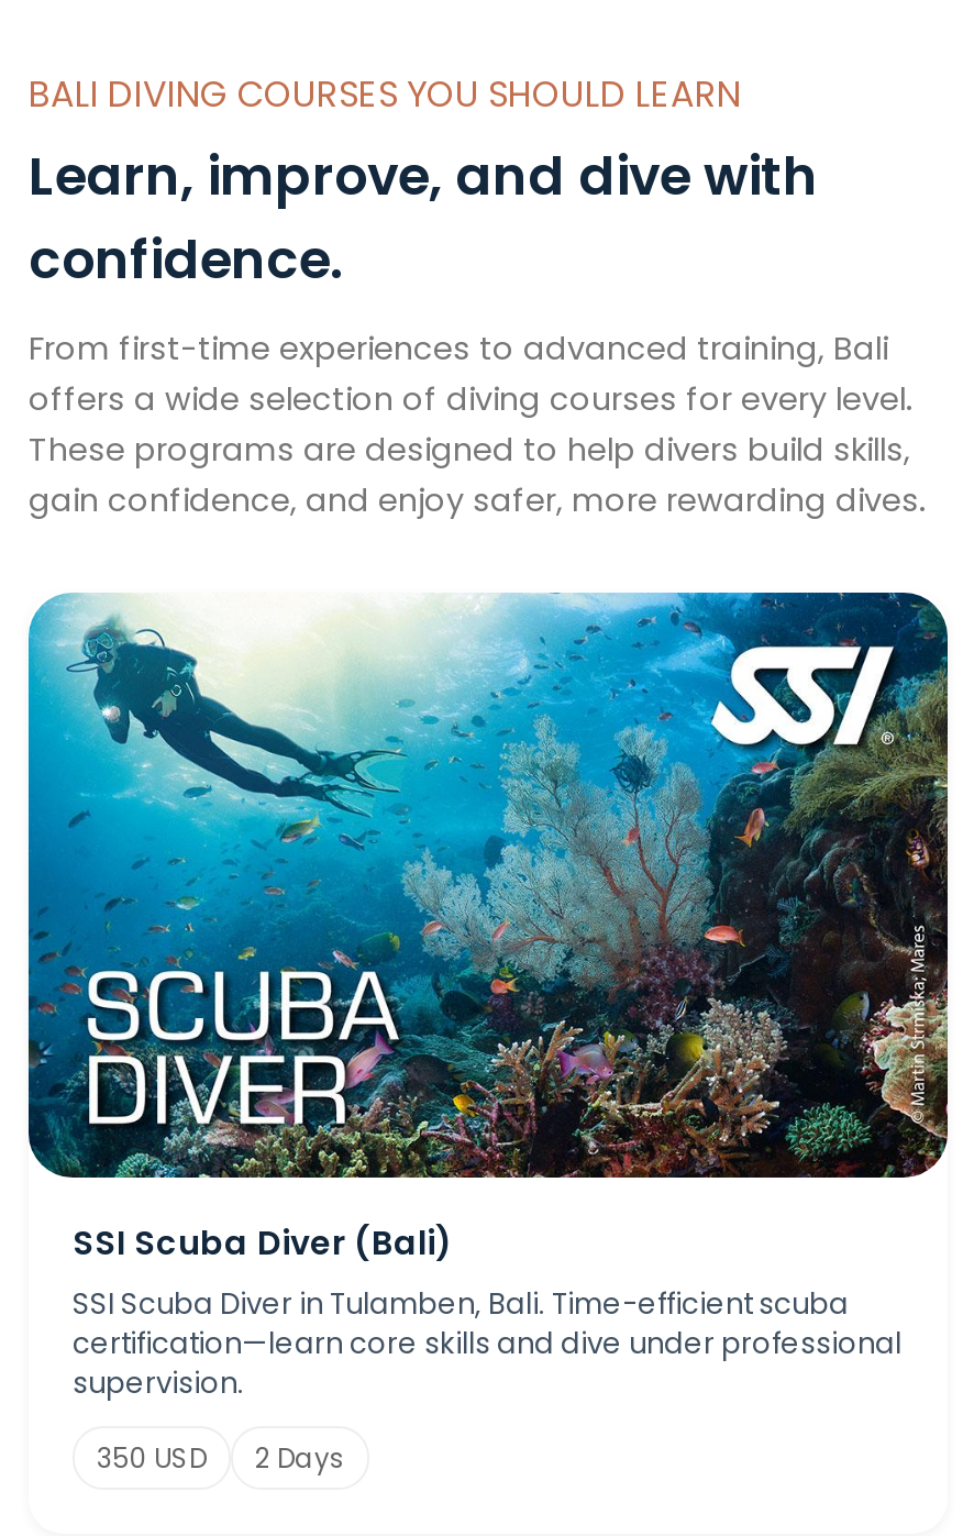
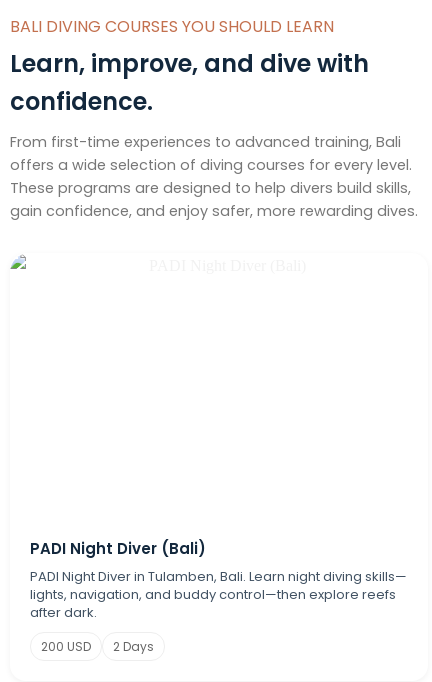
- [image]

- SSI Scuba Diver (Bali)
- SSI Scuba Diver in Tulamben, Bali. Time-efficient scuba
- certification—learn core skills and dive under professional
- supervision.
+ PADI Night Diver (Bali)
+ PADI Night Diver in Tulamben, Bali. Learn night diving skills—
+ lights, navigation, and buddy control—then explore reefs
+ after dark.

- 350 USD 2 Days
+ 200 USD 2 Days
